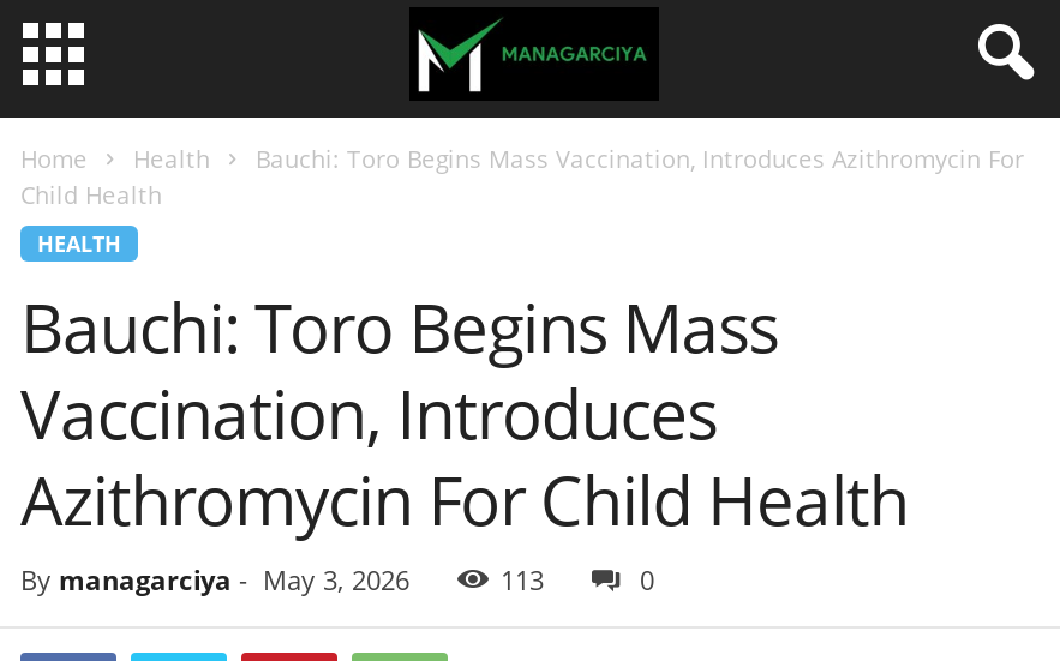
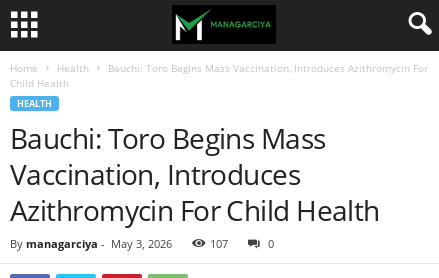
- 113
+ 107
